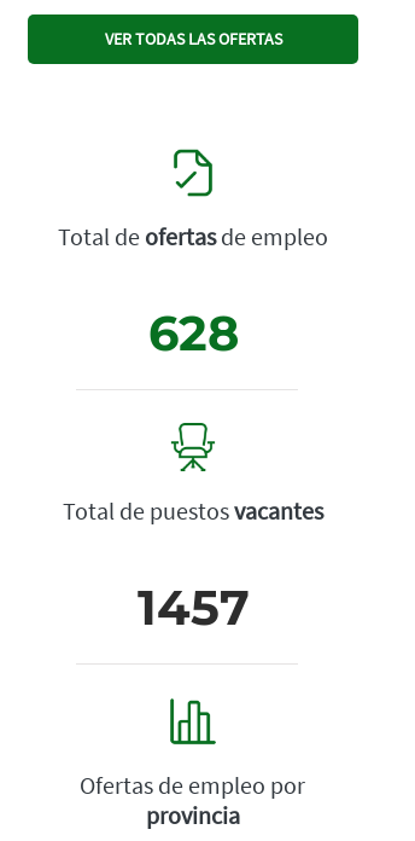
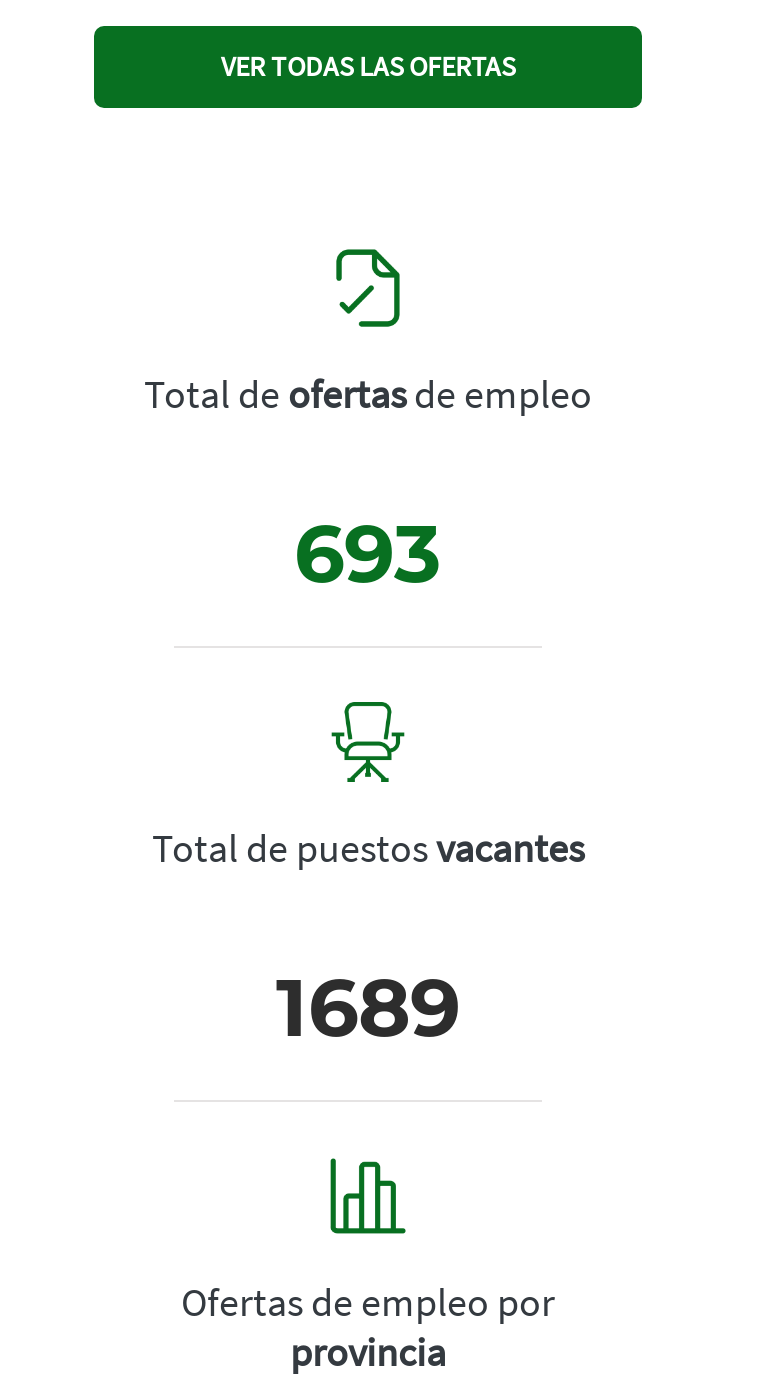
- 628
+ 693

- 1457
+ 1689
